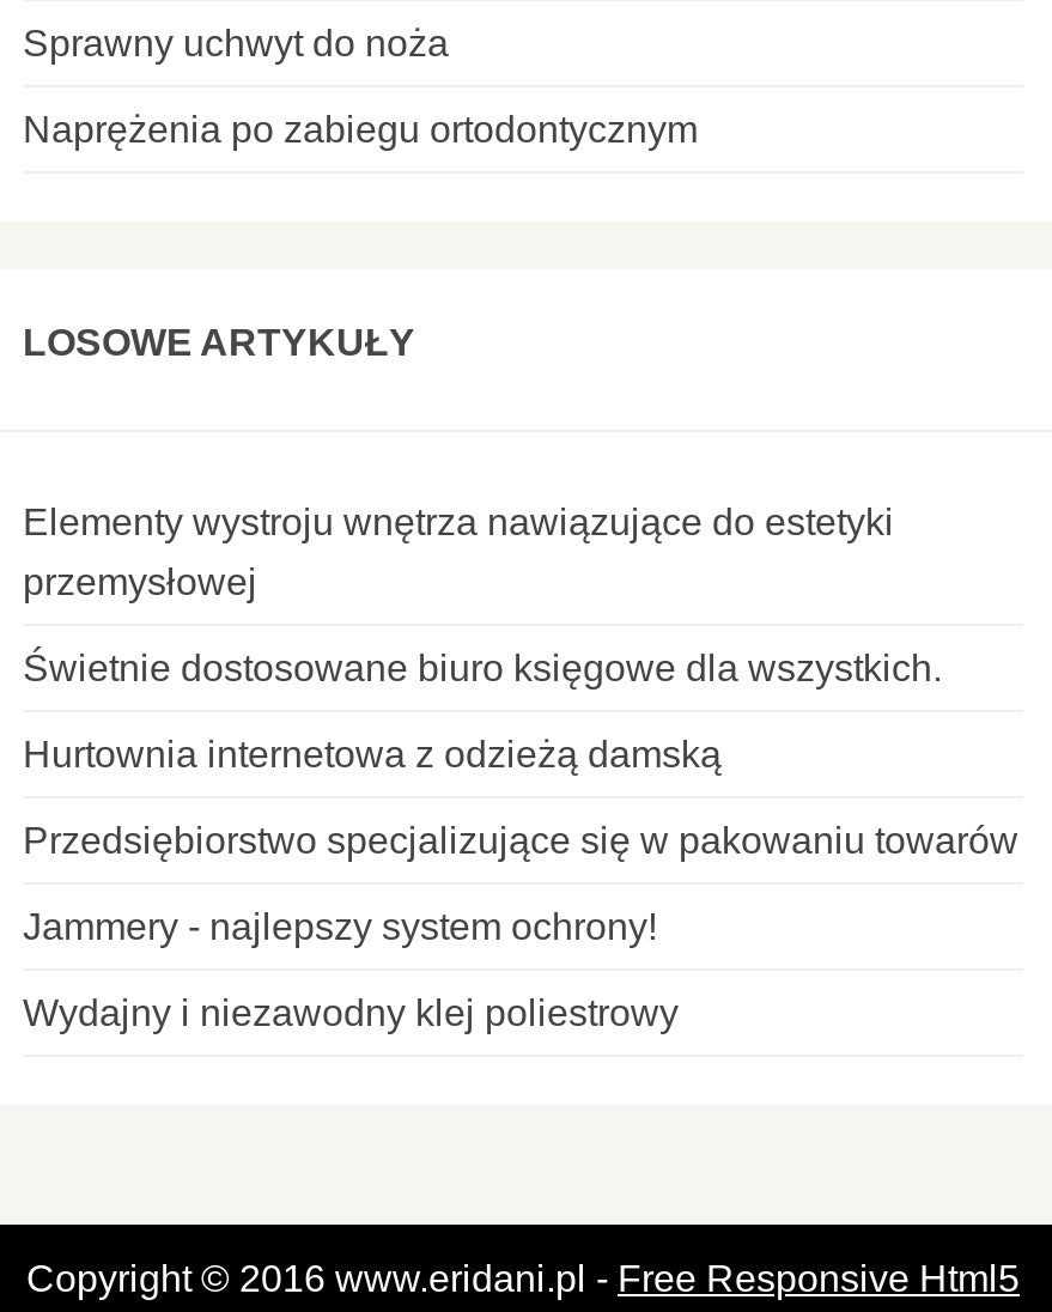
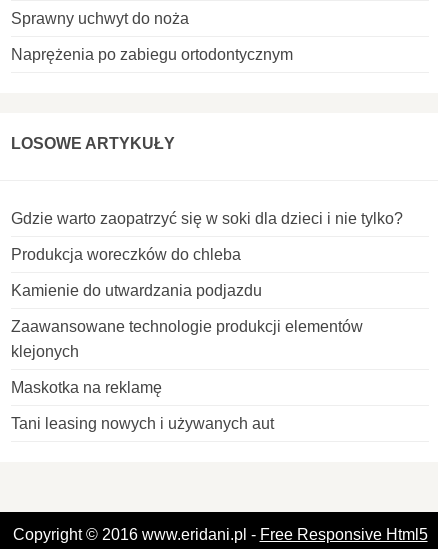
- Elementy wystroju wnętrza nawiązujące do estetyki
+ Gdzie warto zaopatrzyć się w soki dla dzieci i nie tylko?

- przemysłowej
+ Produkcja woreczków do chleba

- Świetnie dostosowane biuro księgowe dla wszystkich.
+ Kamienie do utwardzania podjazdu

- Hurtownia internetowa z odzieżą damską
+ Zaawansowane technologie produkcji elementów

- Przedsiębiorstwo specjalizujące się w pakowaniu towarów
+ klejonych

- Jammery - najlepszy system ochrony!
+ Maskotka na reklamę

- Wydajny i niezawodny klej poliestrowy
+ Tani leasing nowych i używanych aut
